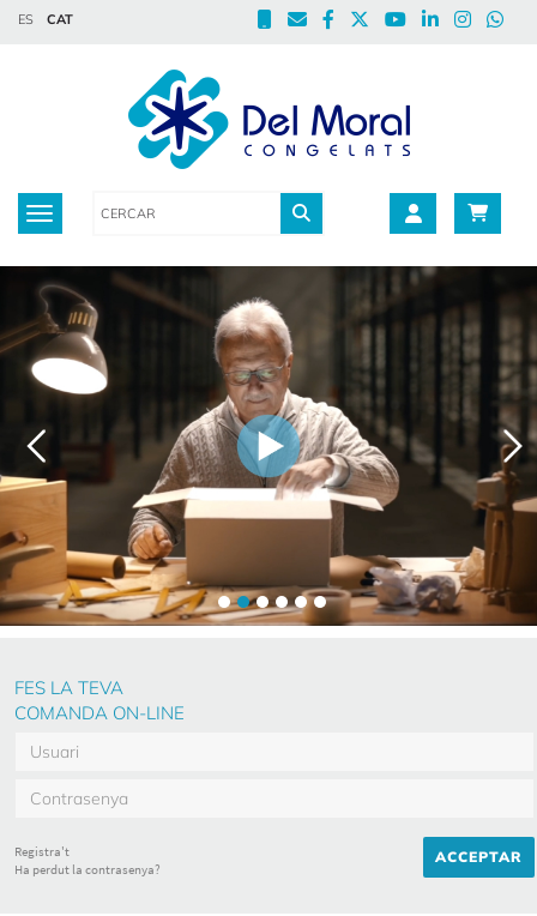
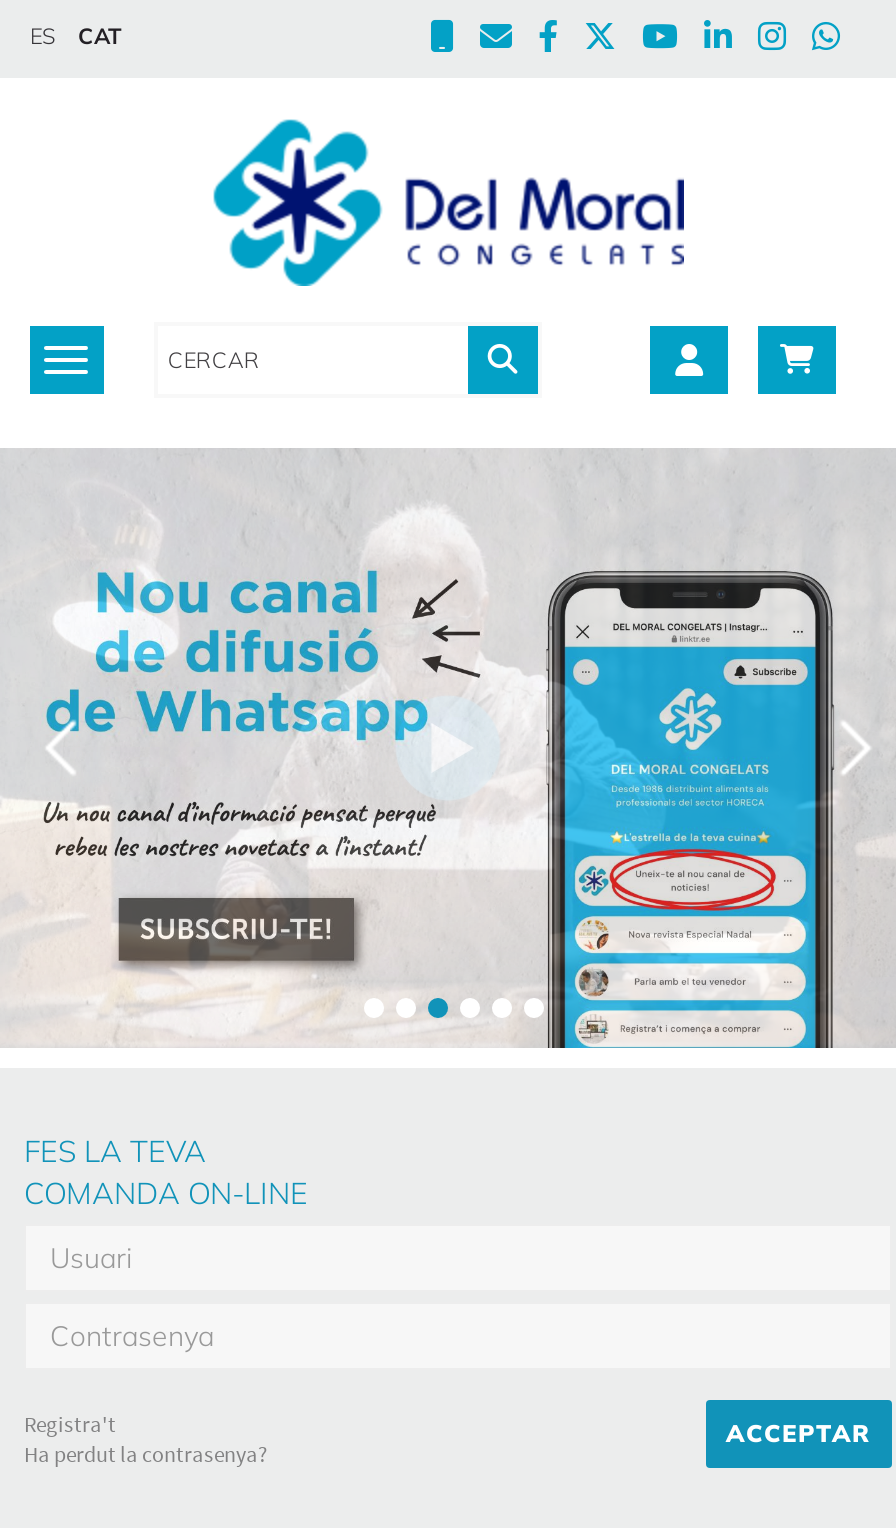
- [image]
+ [image]
